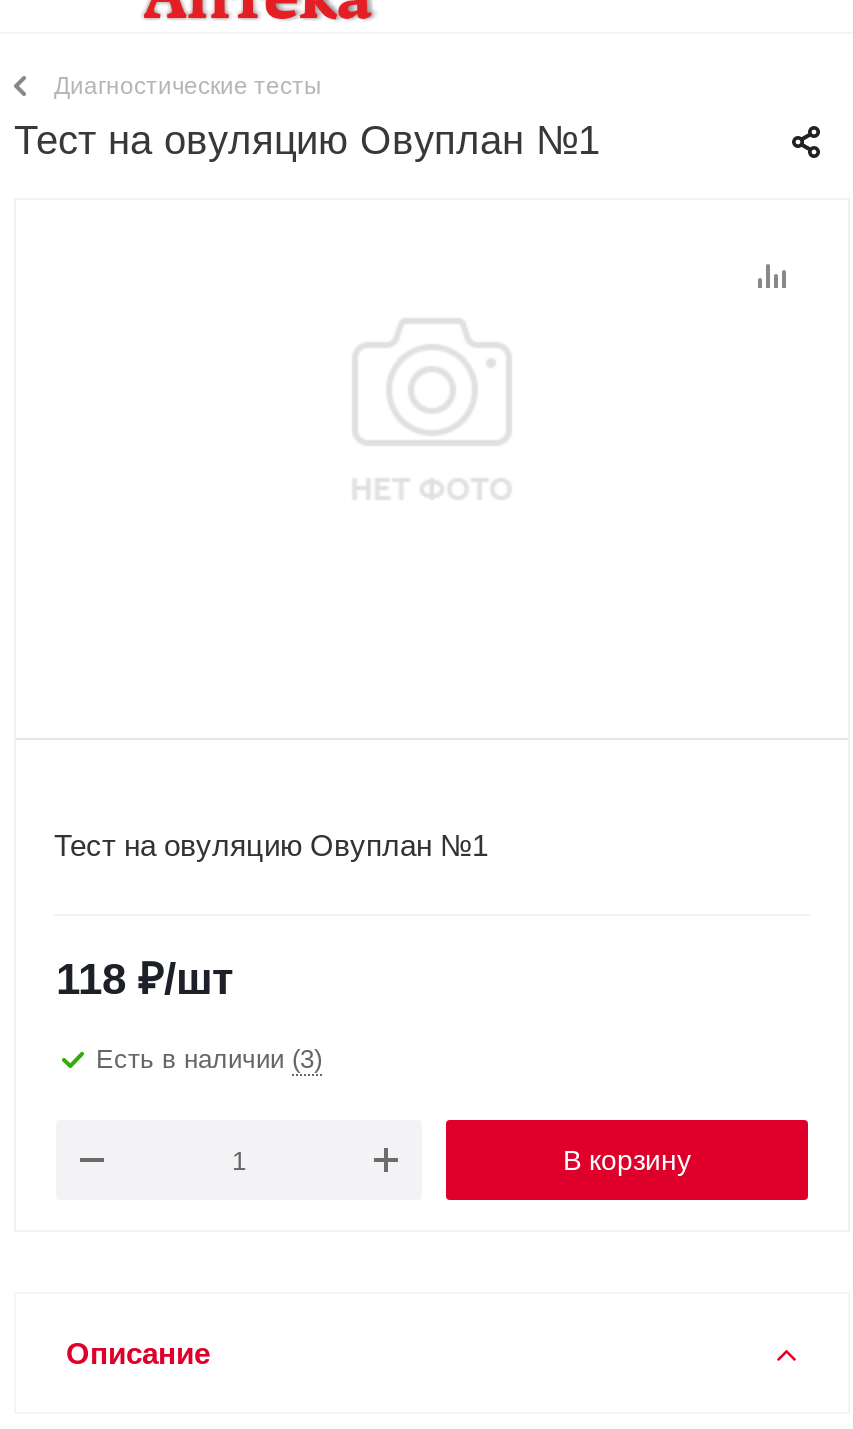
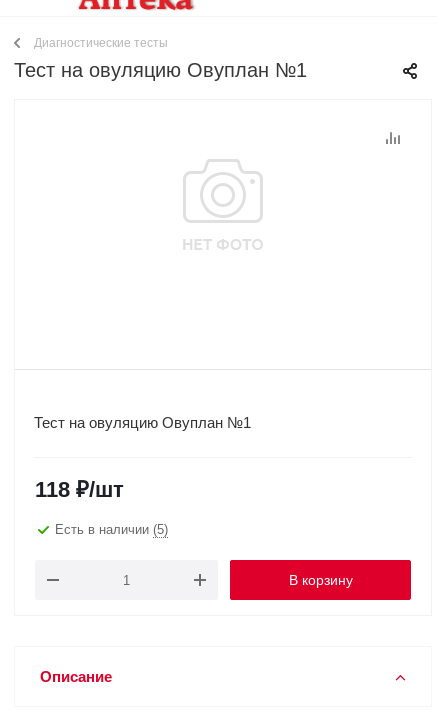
- Есть в наличии (3)
+ Есть в наличии (5)
